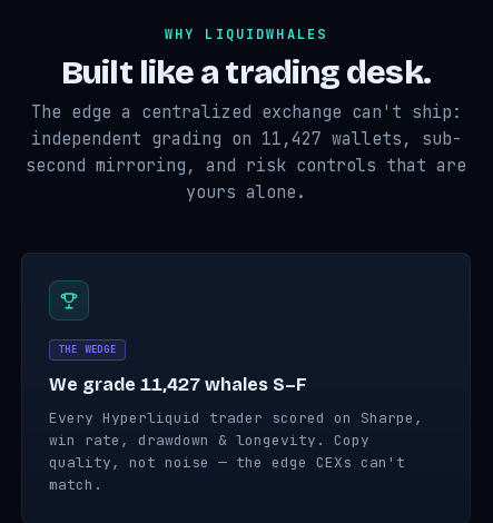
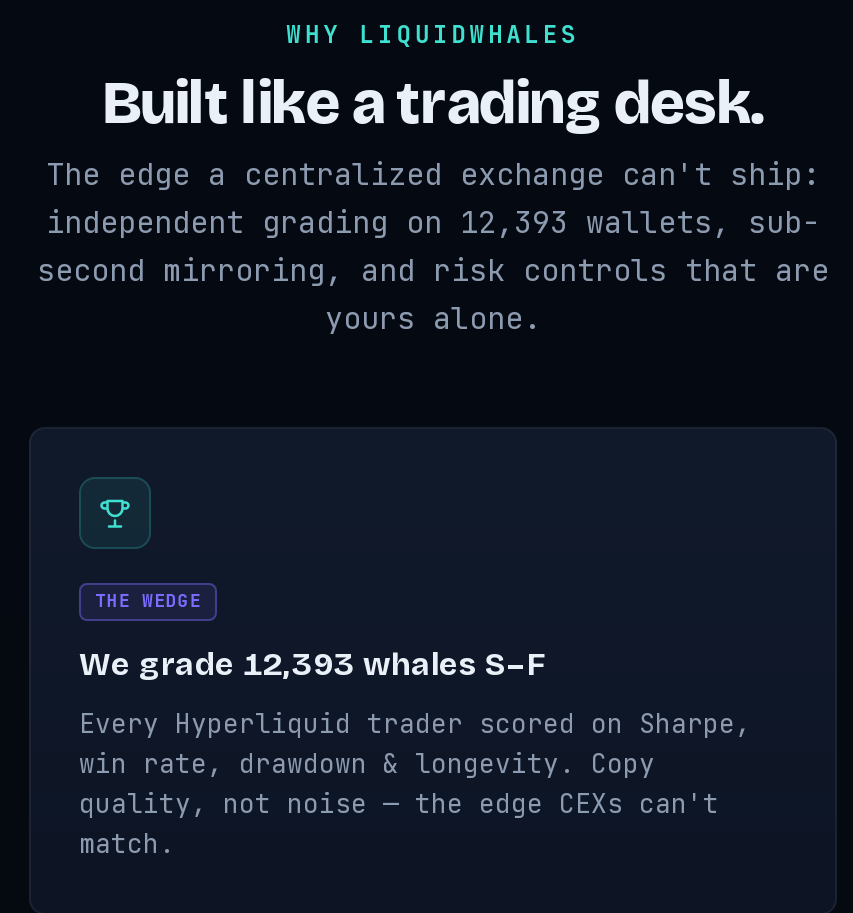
- independent grading on 11,427 wallets, sub-
+ independent grading on 12,393 wallets, sub-

- We grade 11,427 whales S–F
+ We grade 12,393 whales S–F
